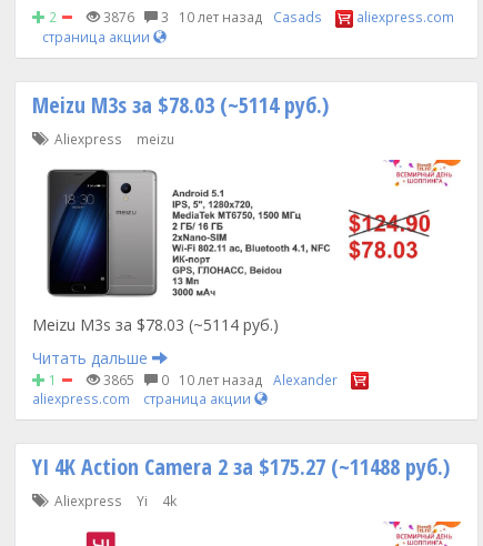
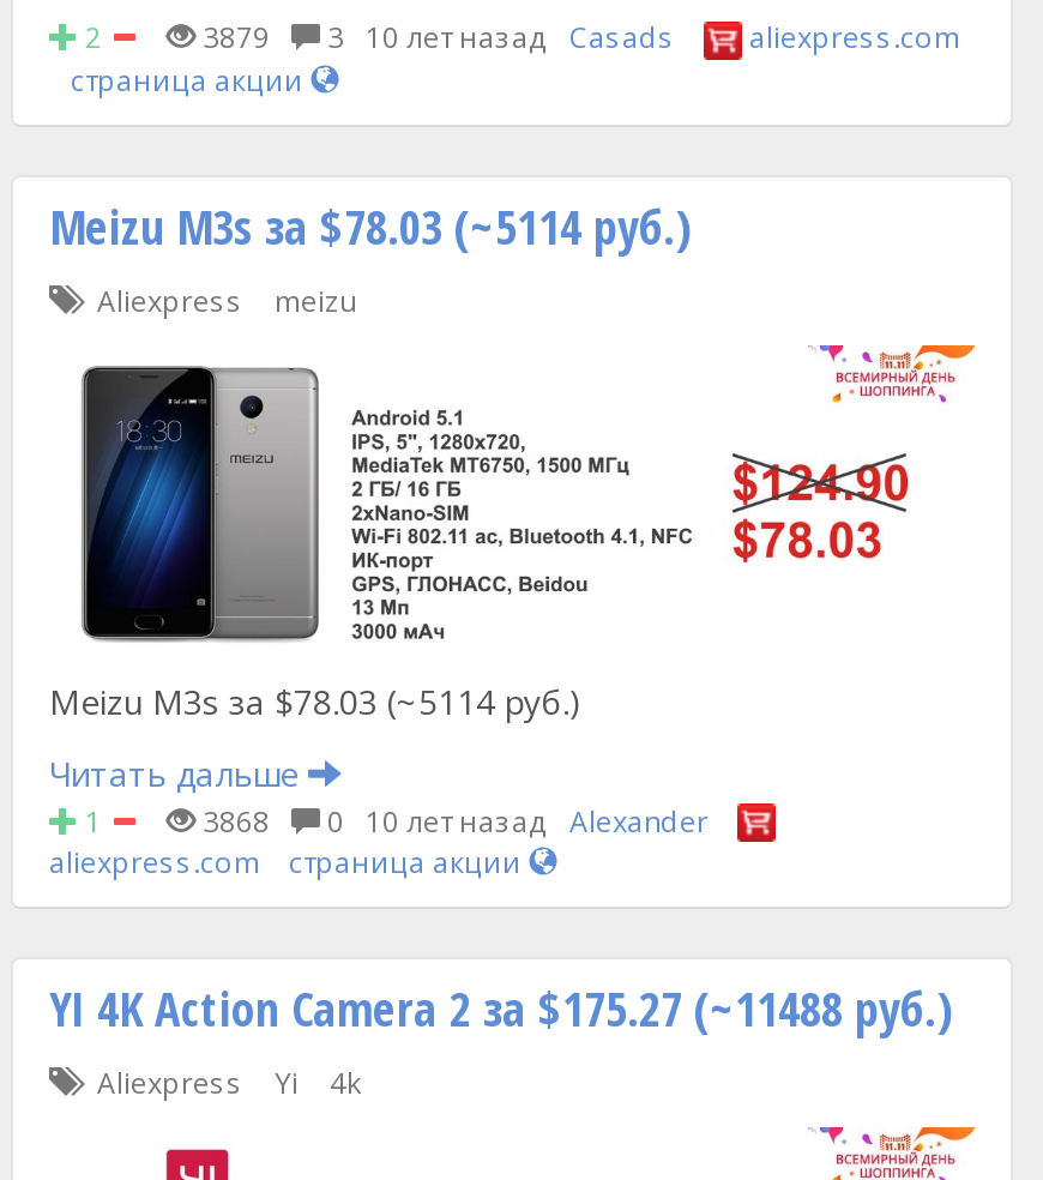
- 3876
+ 3879

- 3865
+ 3868
